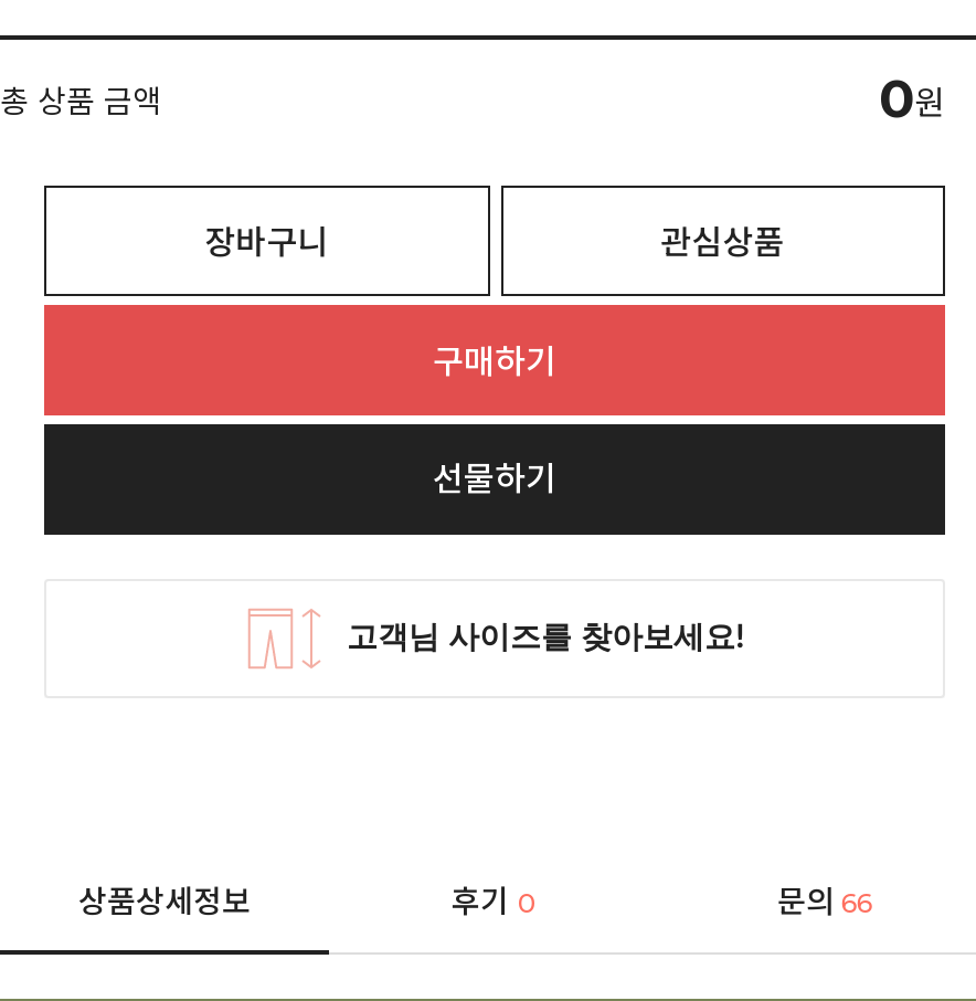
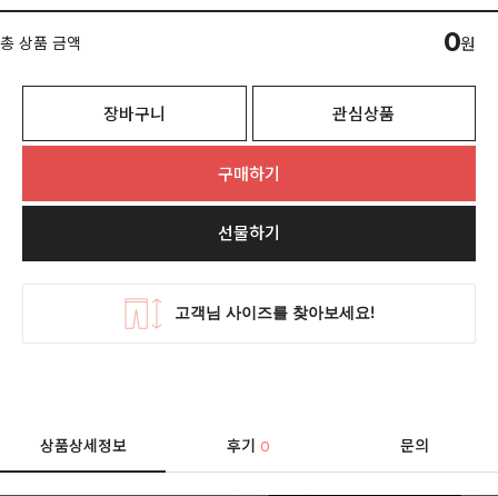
- 문의 66
+ 문의
